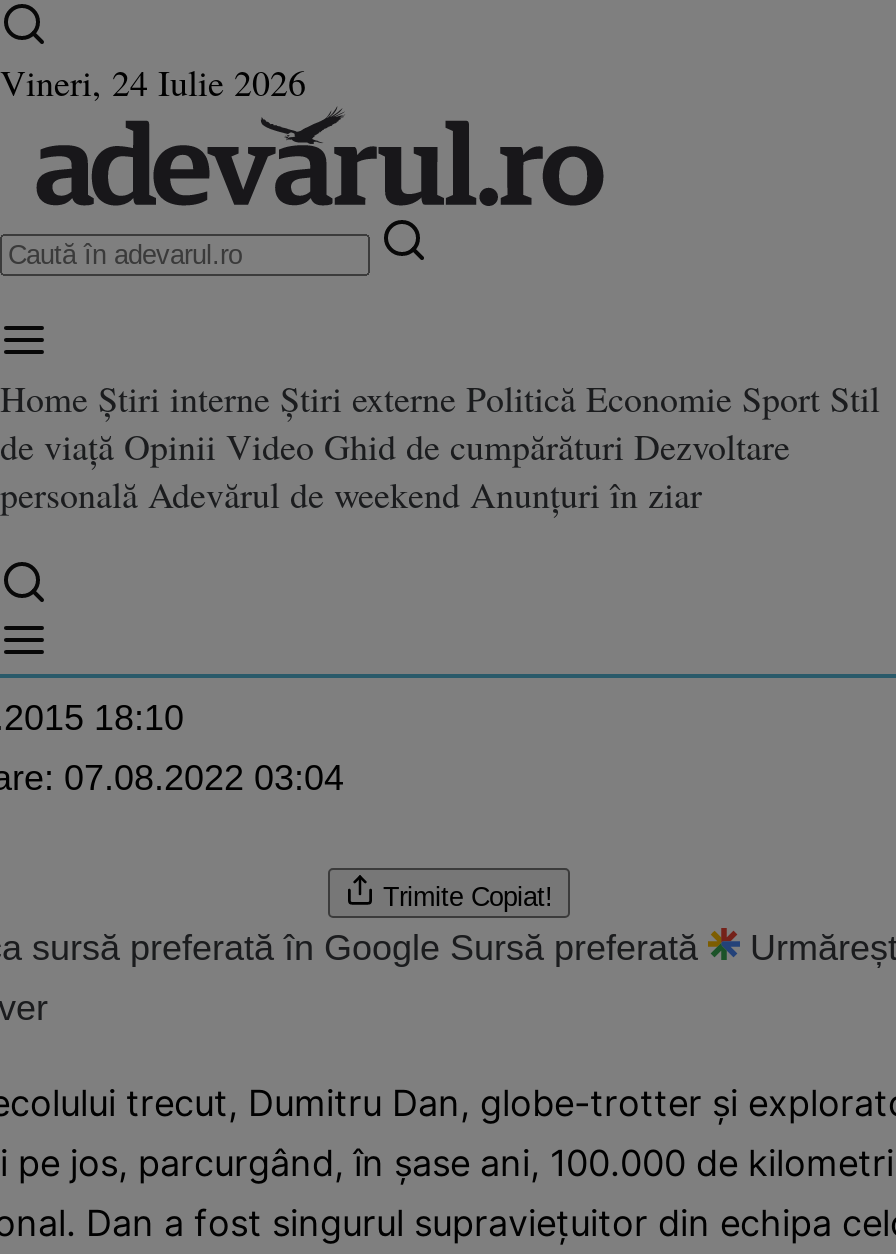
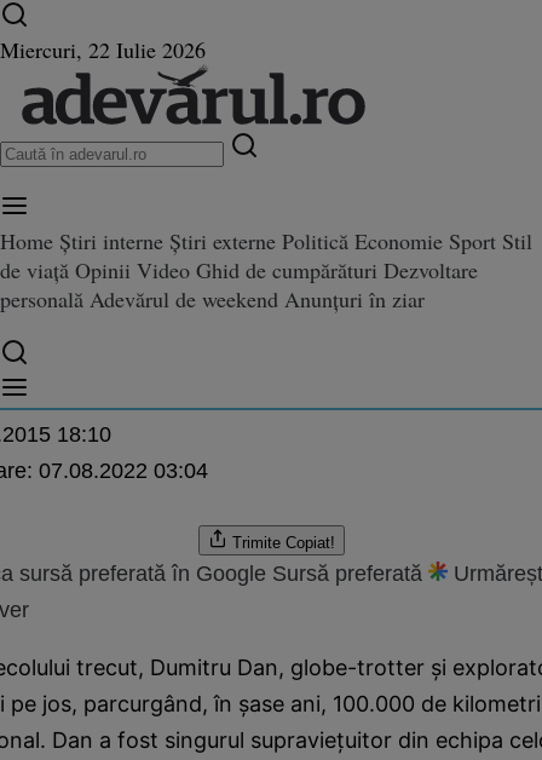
- Vineri, 24 Iulie 2026
+ Miercuri, 22 Iulie 2026
